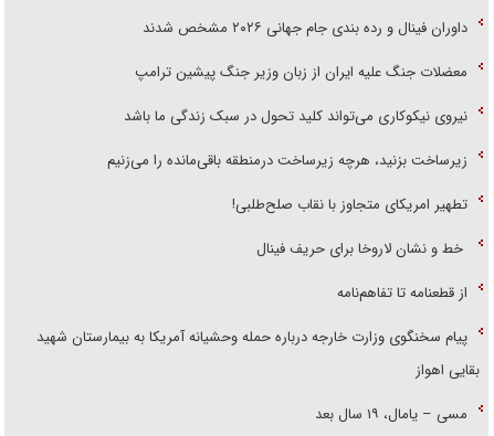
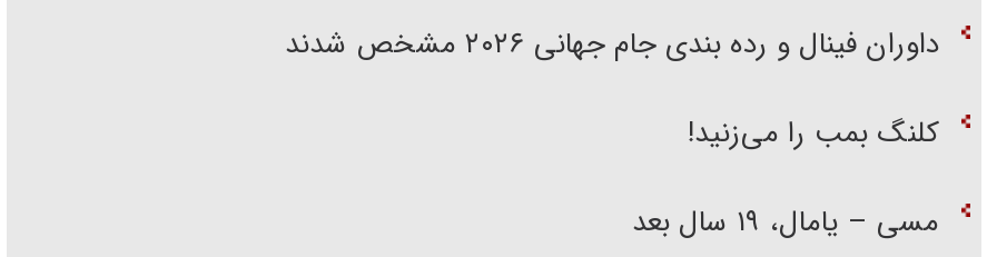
- معضلات جنگ علیه ایران از زبان وزیر جنگ پیشین ترامپ
- نیروی نیکوکاری می‌تواند کلید تحول در سبک زندگی ما باشد
- زیرساخت بزنید، هرچه زیرساخت درمنطقه باقی‌مانده را می‌زنیم
- تطهیر امریکای متجاوز با نقاب صلح‌طلبی!
- خط و نشان لاروخا برای حریف فینال
- از قطعنامه تا تفاهم‌نامه
- پیام سخنگوی وزارت خارجه درباره حمله وحشیانه آمریکا به بیمارستان شهید
- بقایی اهواز
+ کلنگ بمب را می‌زنید!
